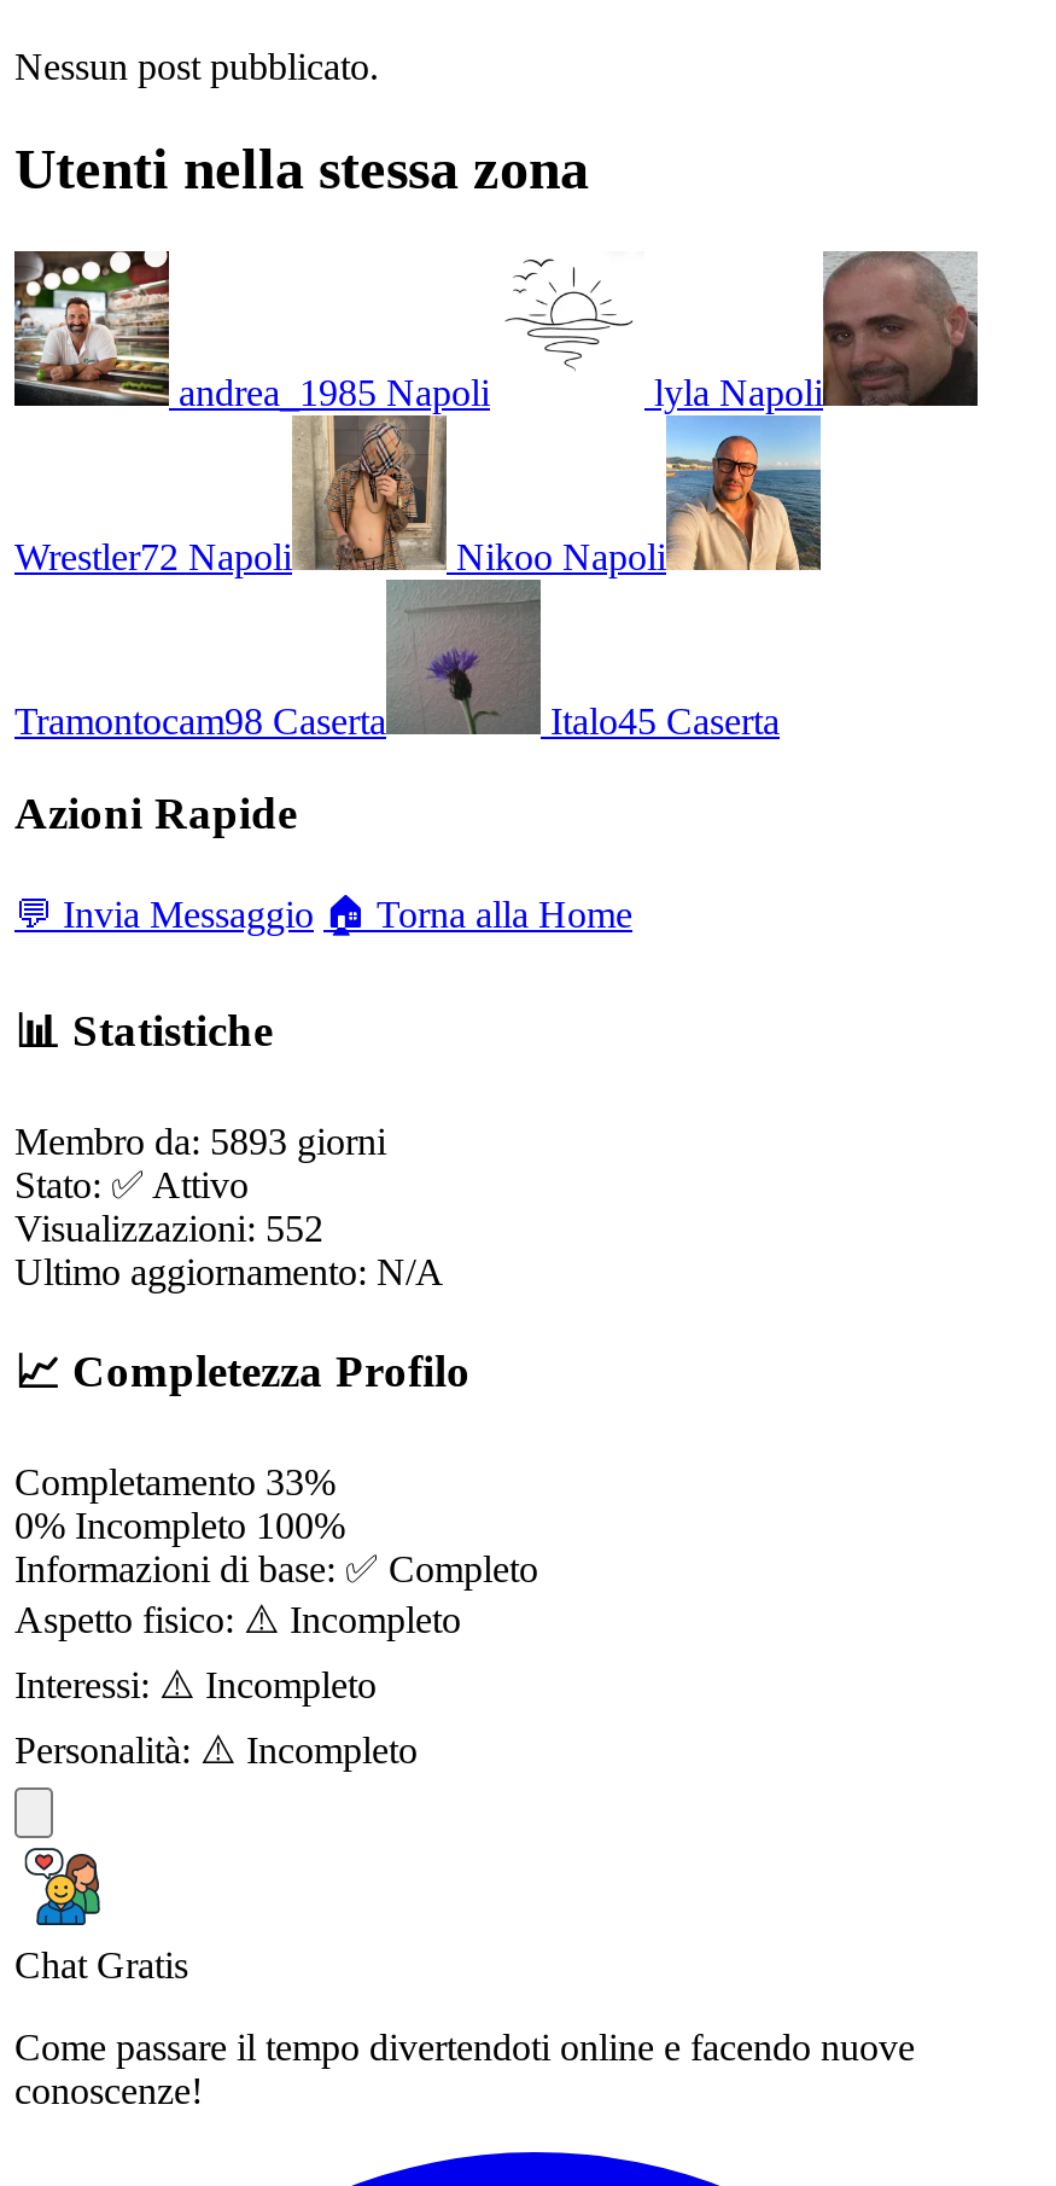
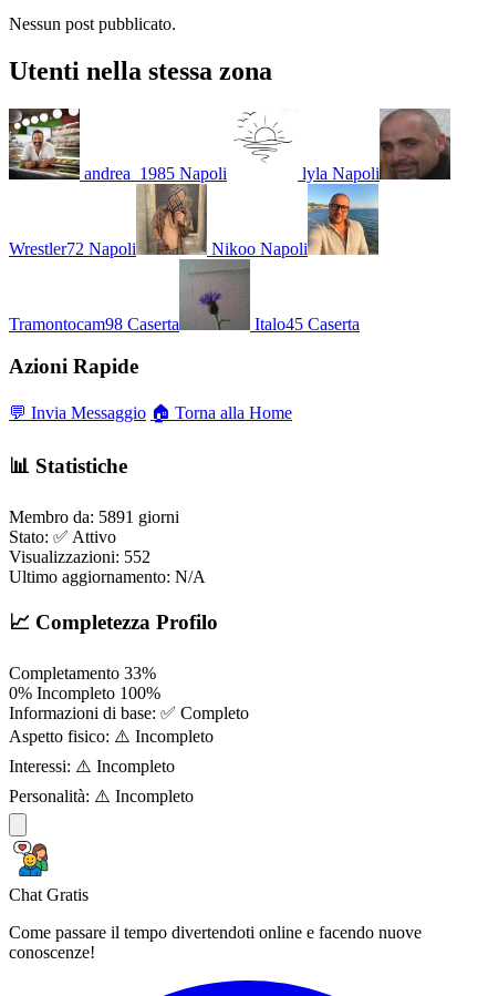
- Membro da: 5893 giorni
+ Membro da: 5891 giorni
